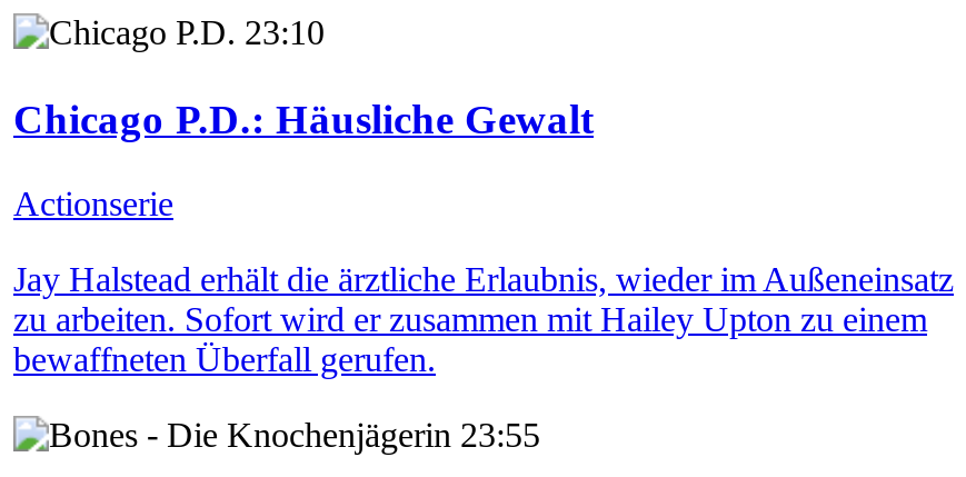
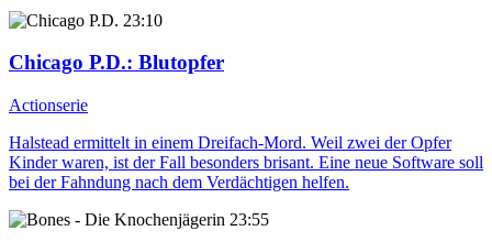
- Chicago P.D.: Häusliche Gewalt
+ Chicago P.D.: Blutopfer

- Jay Halstead erhält die ärztliche Erlaubnis, wieder im Außeneinsatz
- zu arbeiten. Sofort wird er zusammen mit Hailey Upton zu einem
- bewaffneten Überfall gerufen.
+ Halstead ermittelt in einem Dreifach-Mord. Weil zwei der Opfer
+ Kinder waren, ist der Fall besonders brisant. Eine neue Software soll
+ bei der Fahndung nach dem Verdächtigen helfen.
